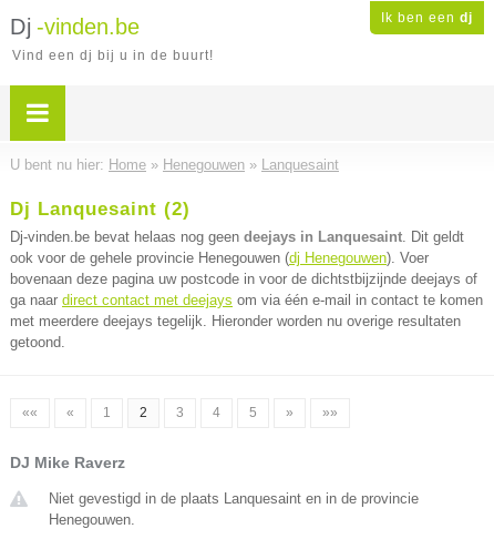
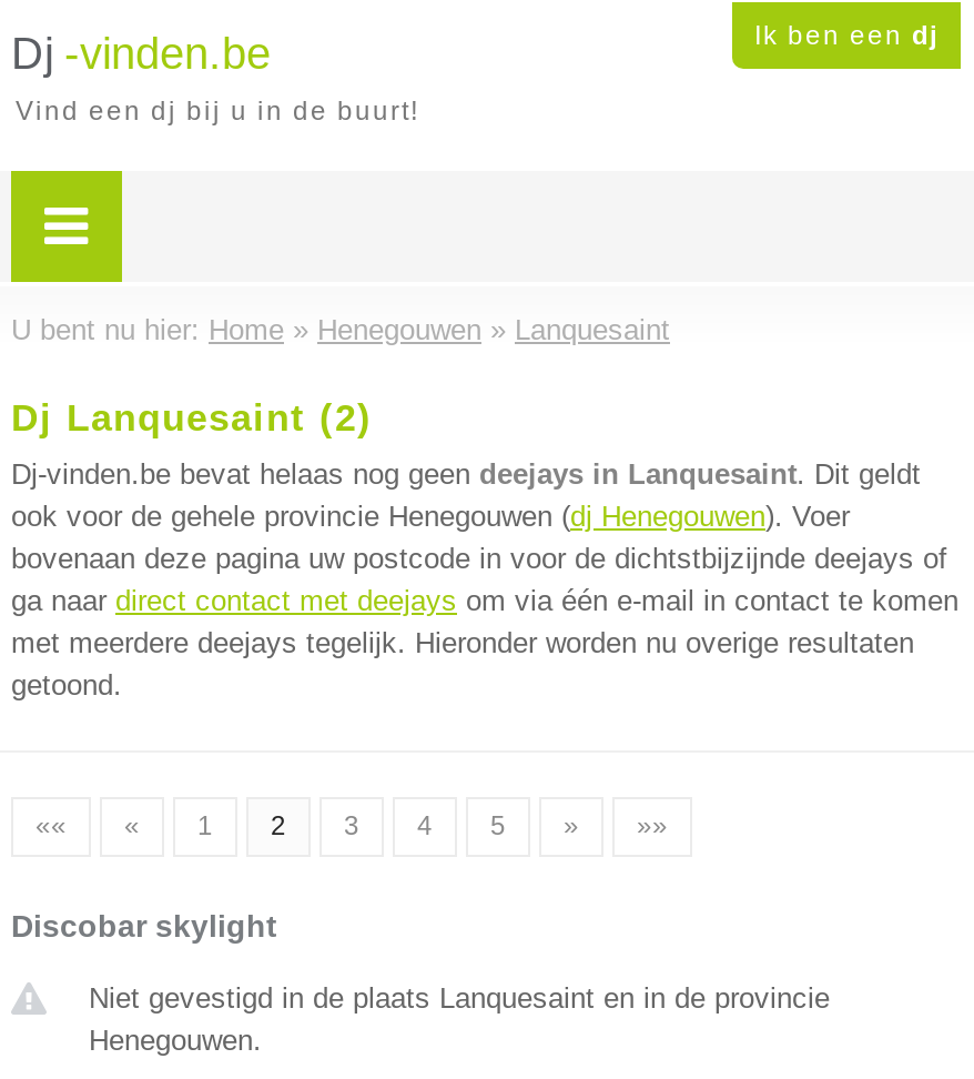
- DJ Mike Raverz
+ Discobar skylight
